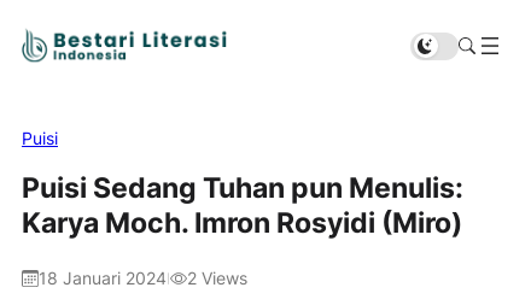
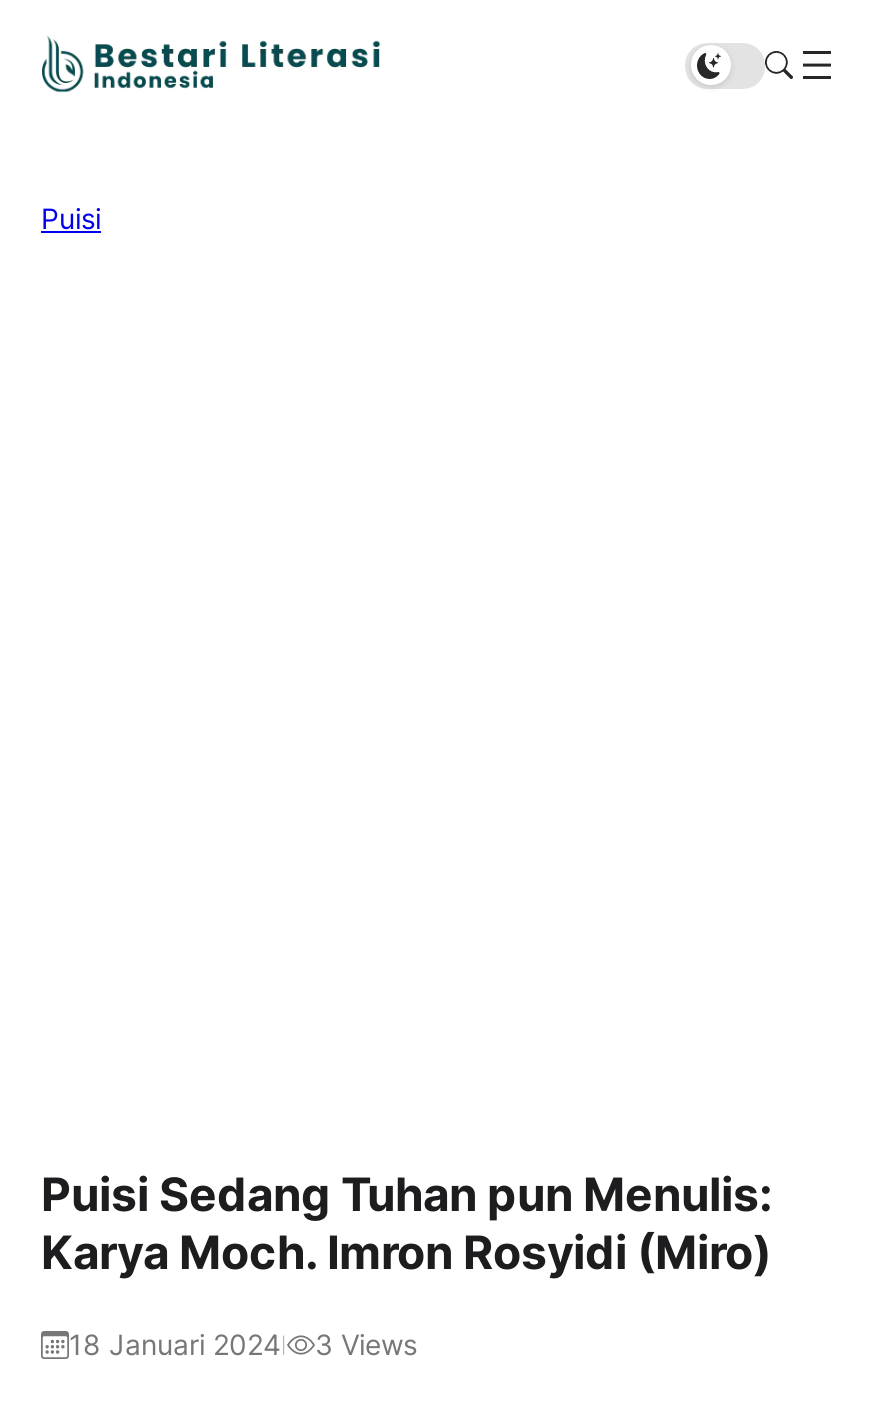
- 2 Views
+ 3 Views
